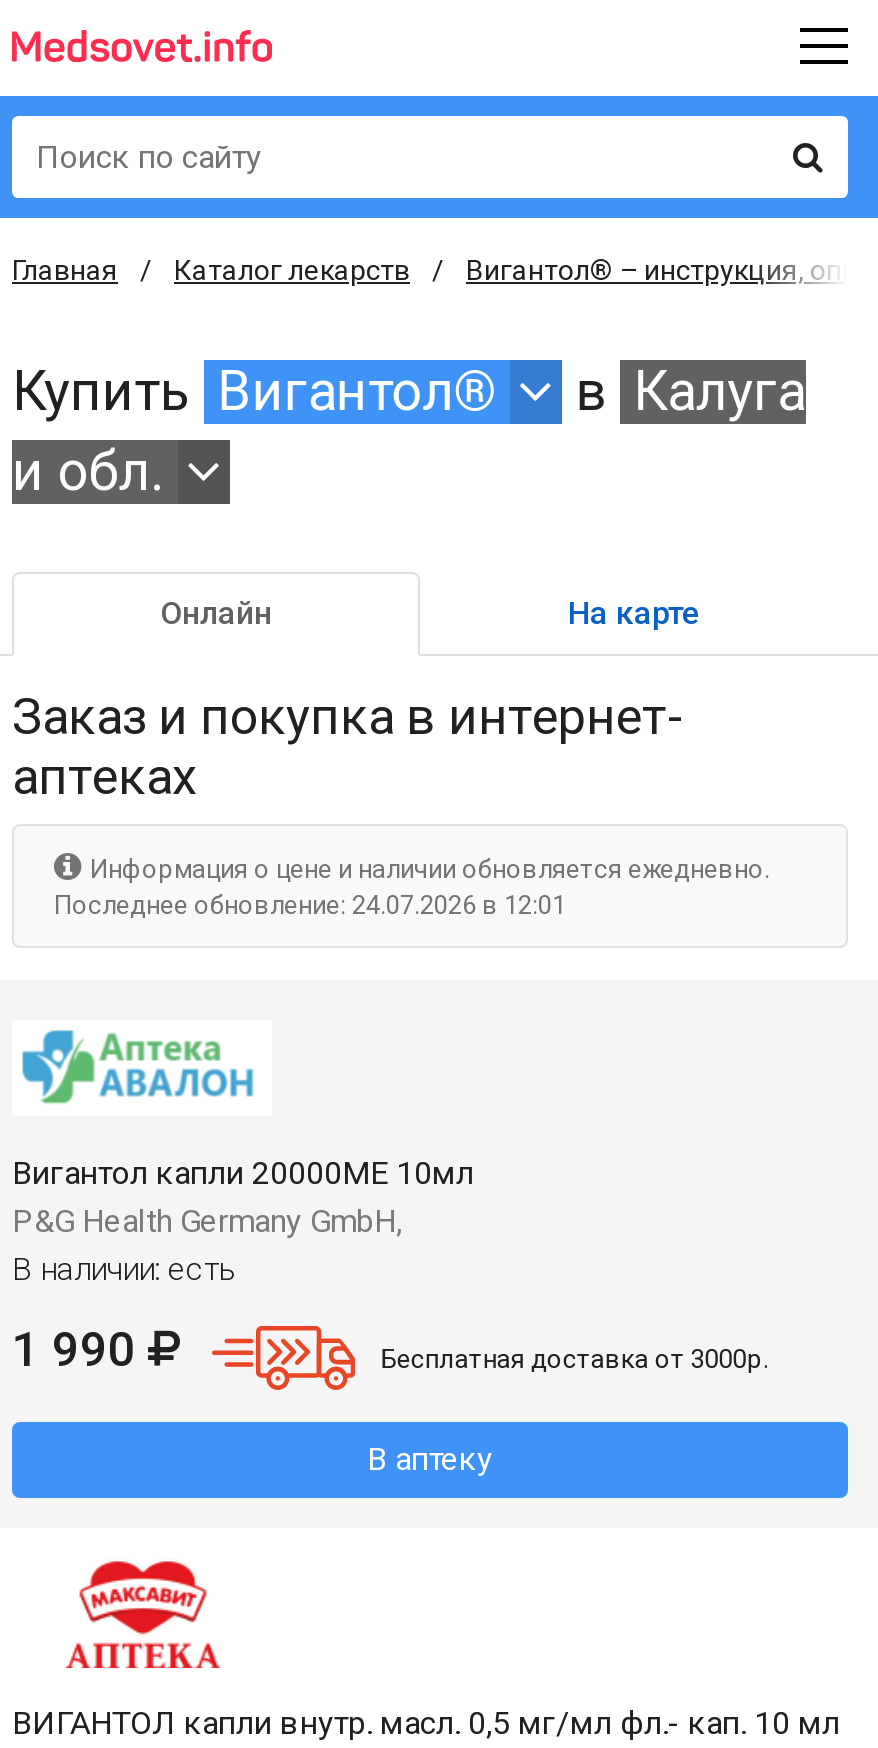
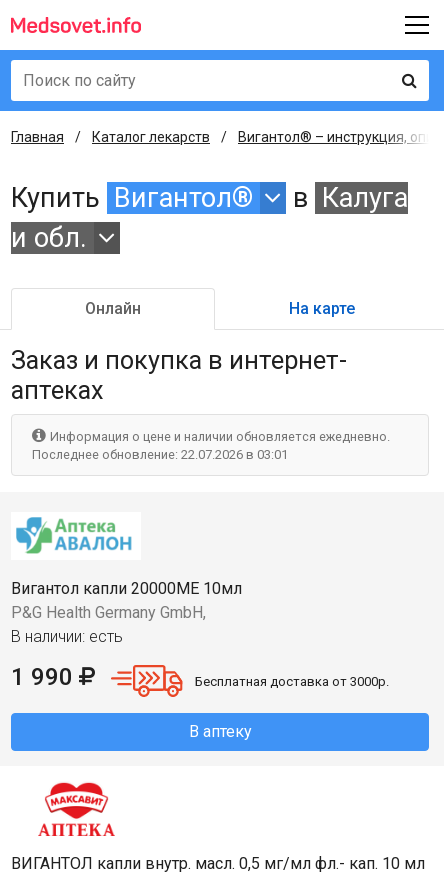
- Последнее обновление: 24.07.2026 в 12:01
+ Последнее обновление: 22.07.2026 в 03:01
